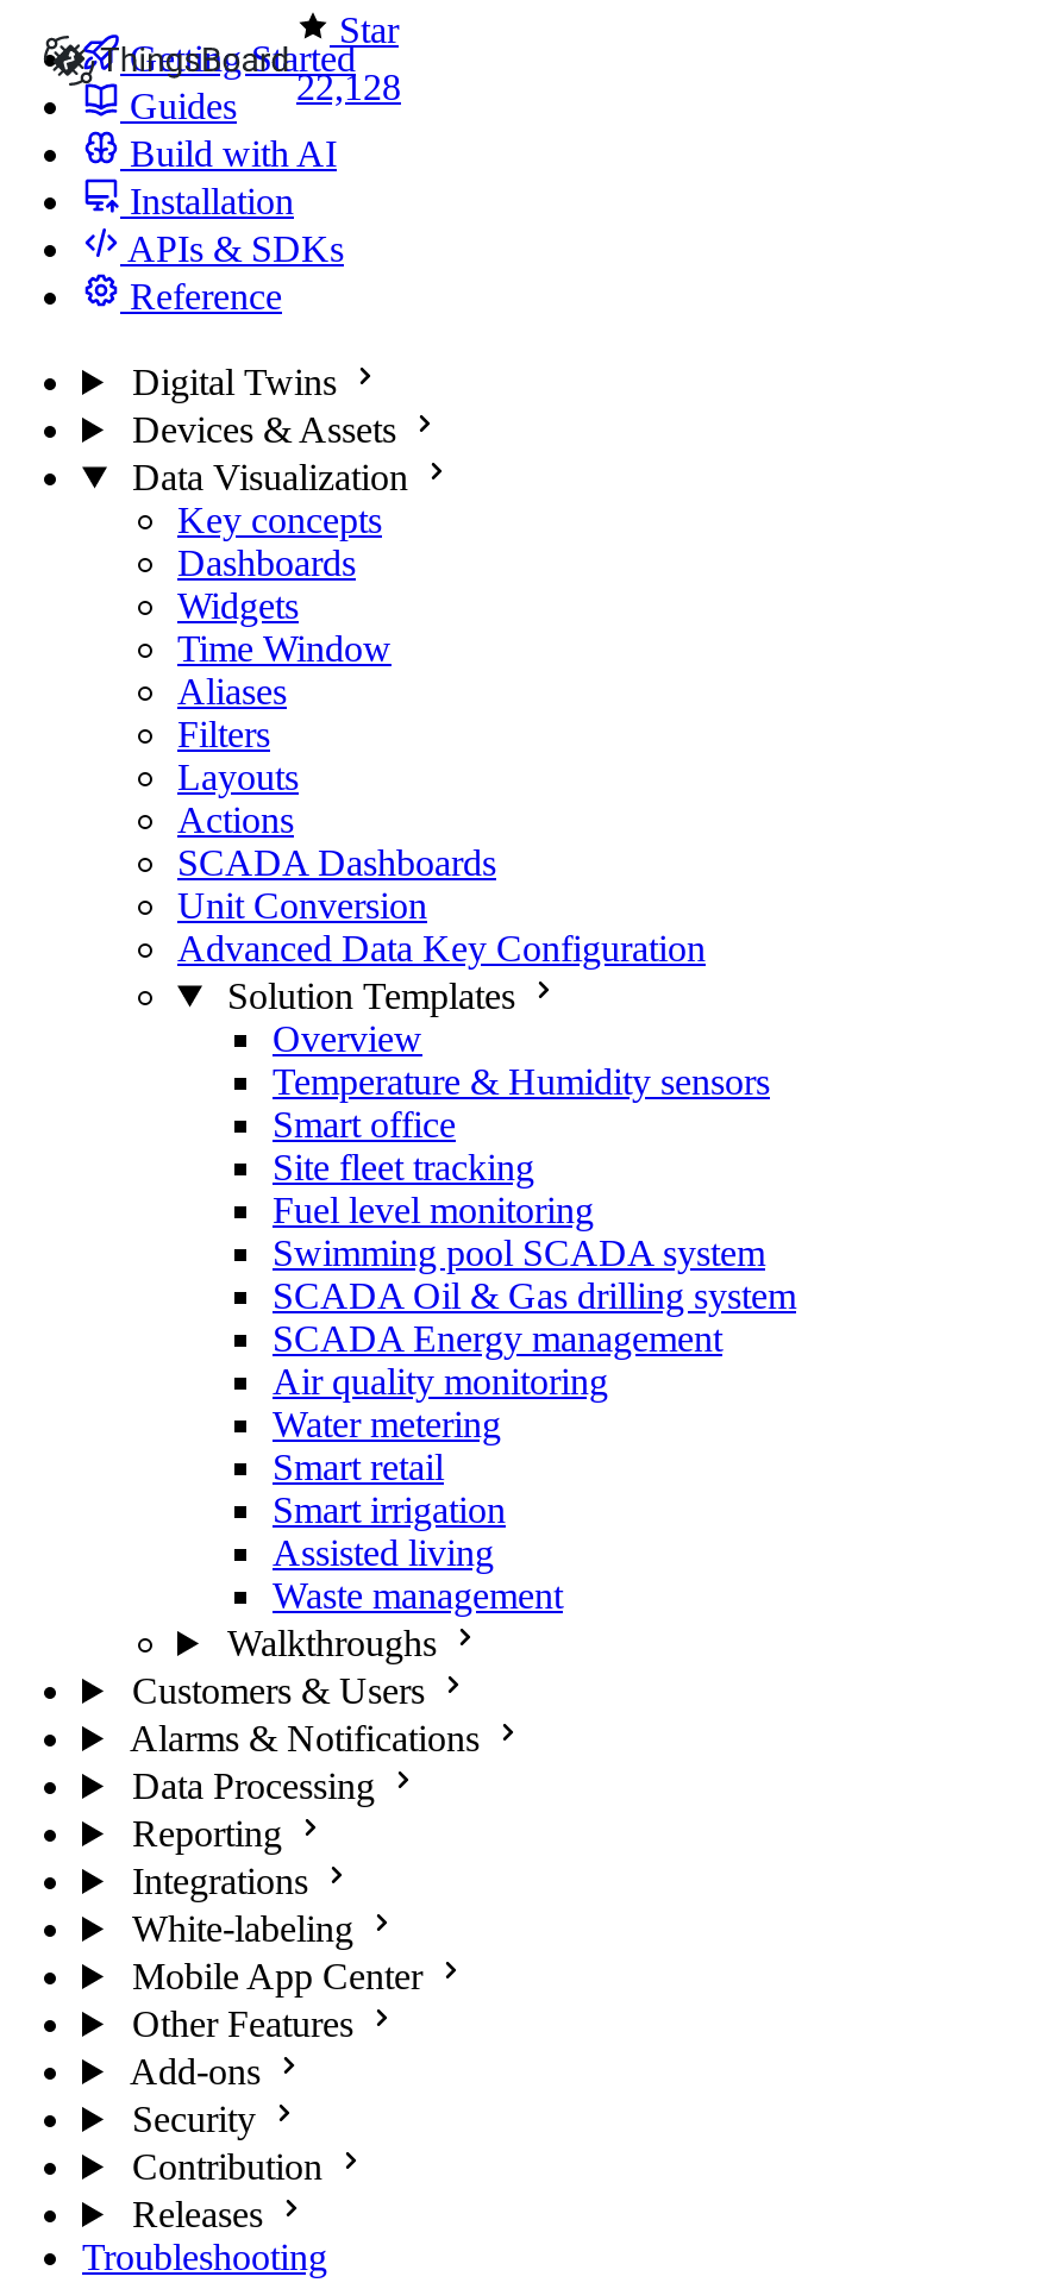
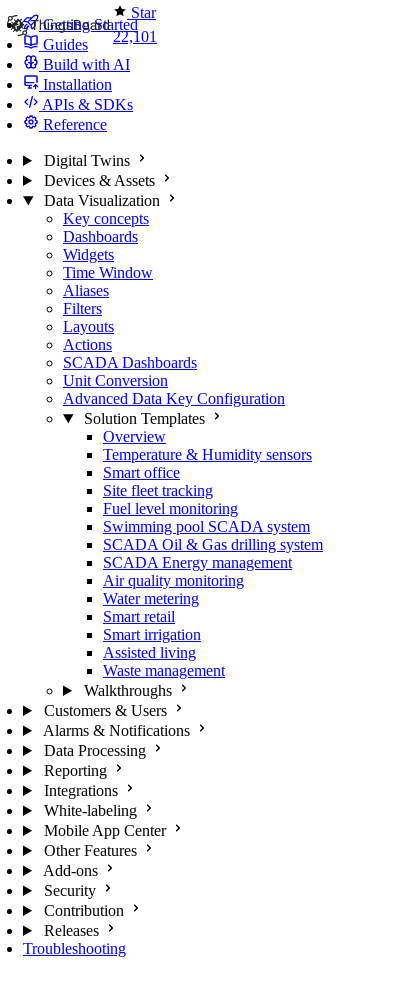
- Guides 22,128
+ Guides 22,101
